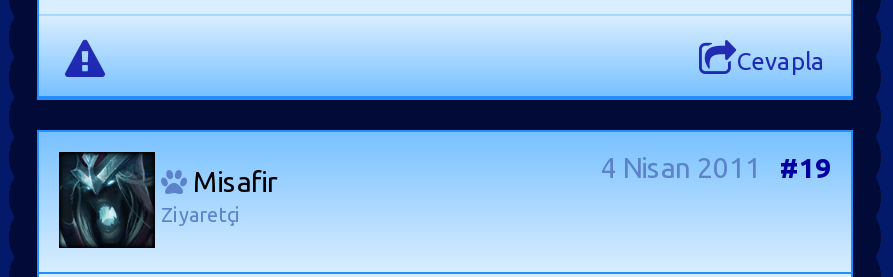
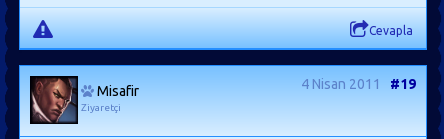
- [image]
+ [image]
